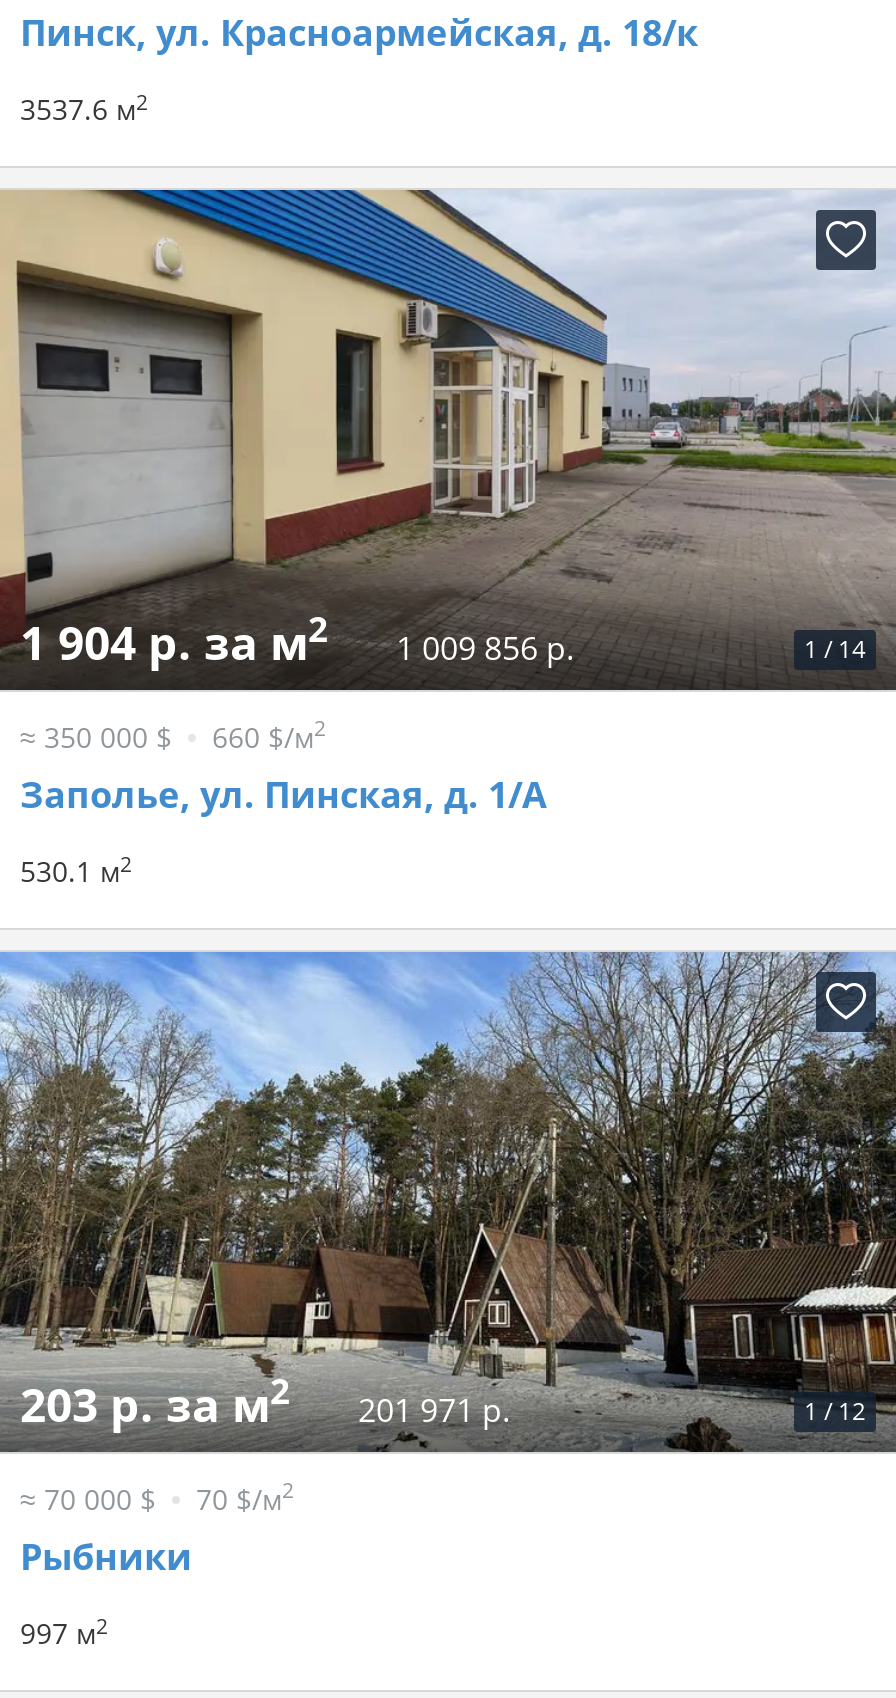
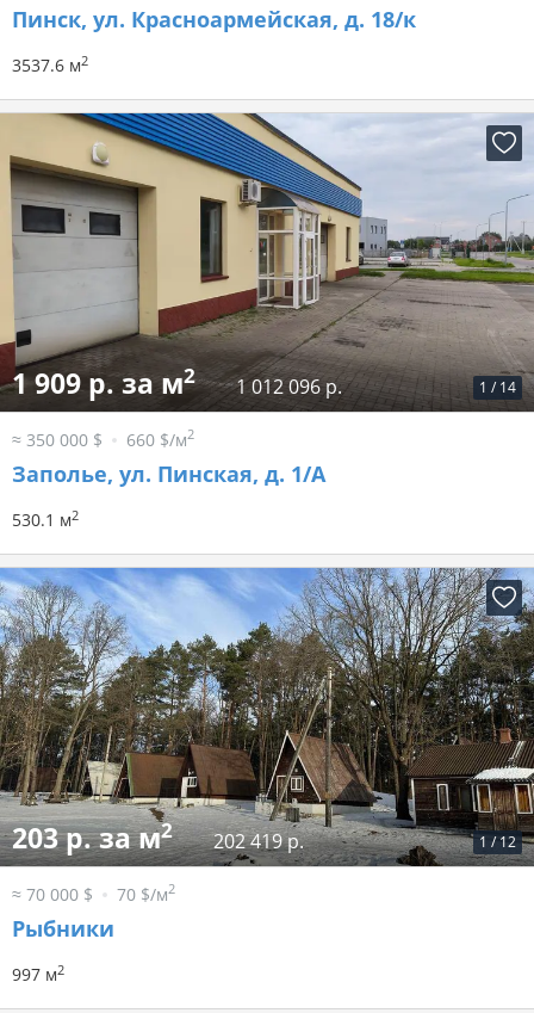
- 1 904 р. за м2
+ 1 909 р. за м2

- 1 009 856 р.
+ 1 012 096 р.

- 203 р. за м2 201 971 р.
+ 203 р. за м2 202 419 р.
